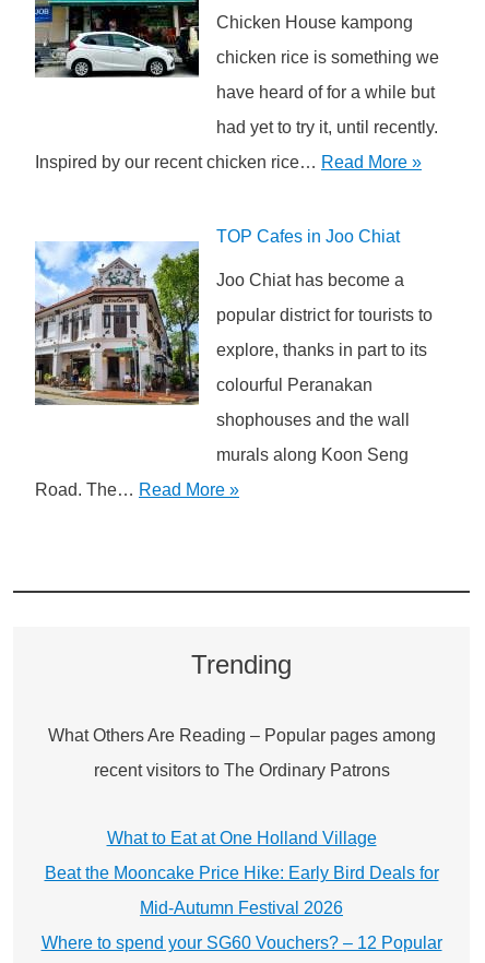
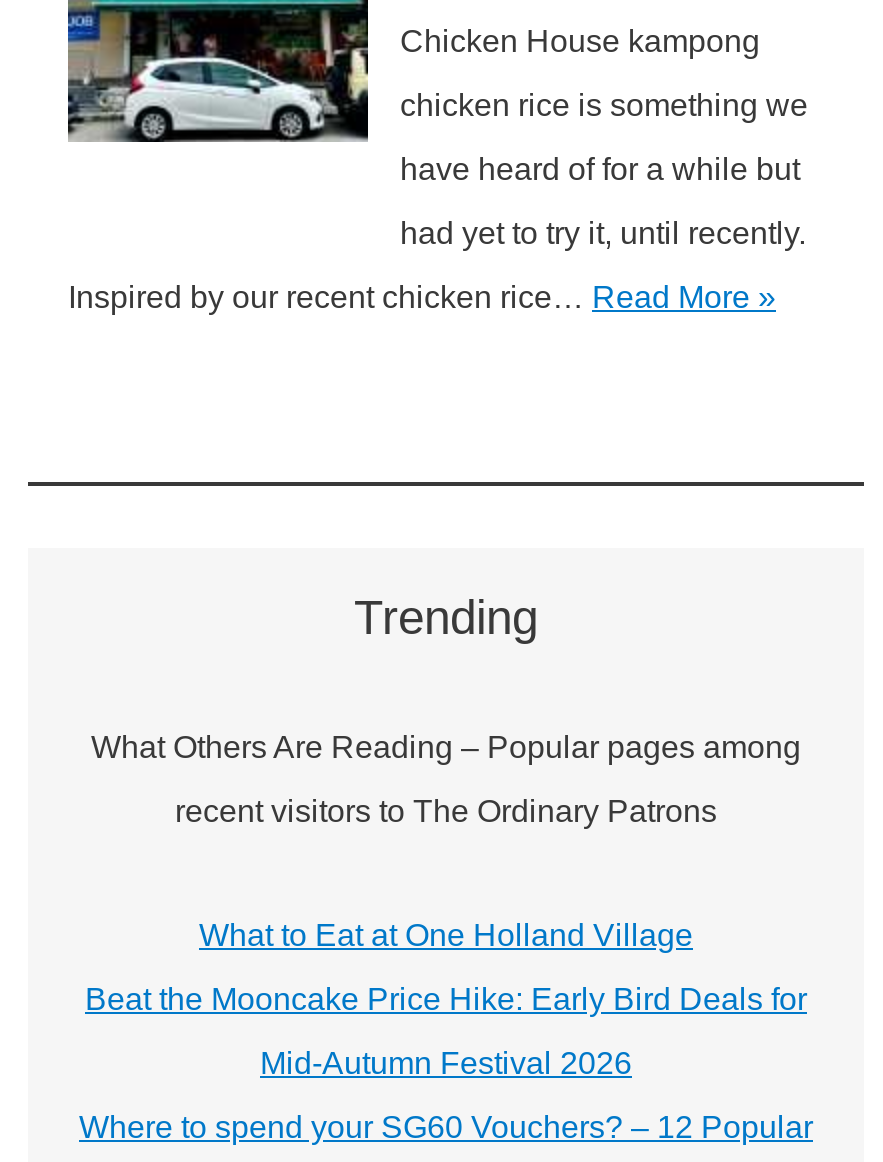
- [image]
- TOP Cafes in Joo Chiat
- Joo Chiat has become a
- popular district for tourists to
- explore, thanks in part to its
- colourful Peranakan
- shophouses and the wall
- murals along Koon Seng
- Road. The… Read More »
